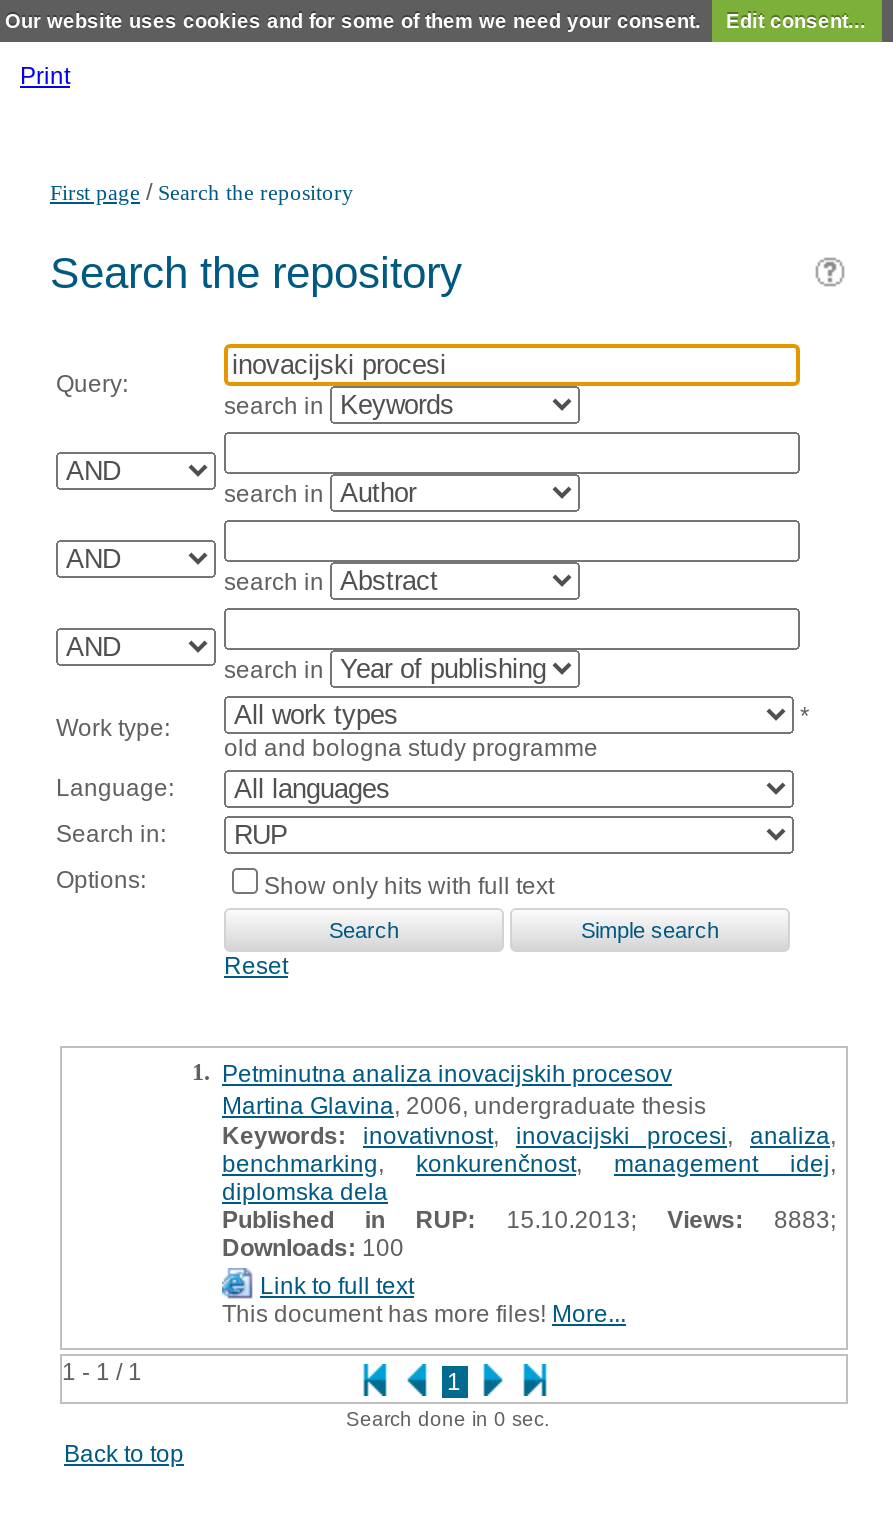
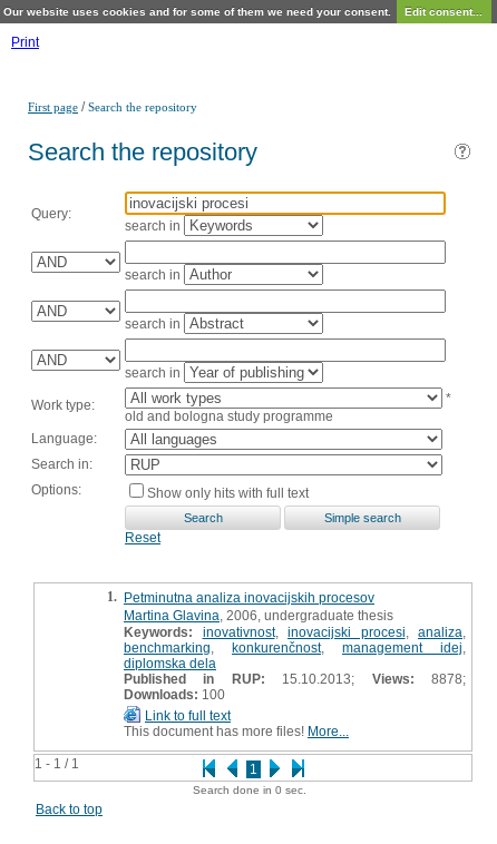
- Published in RUP: 15.10.2013; Views: 8883;
+ Published in RUP: 15.10.2013; Views: 8878;
